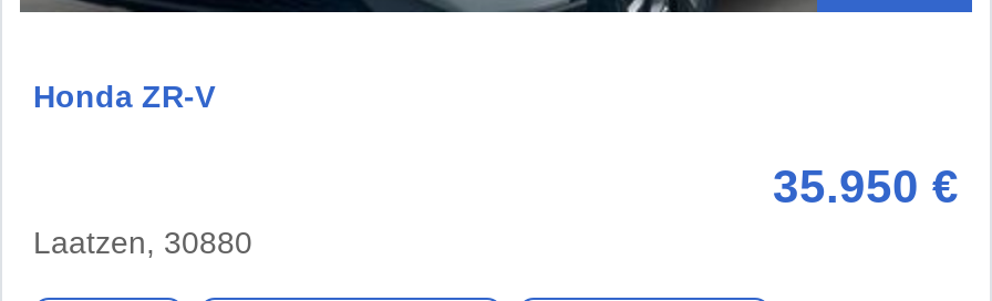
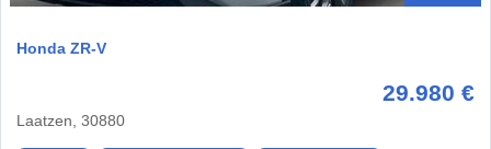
- 35.950 €
+ 29.980 €
